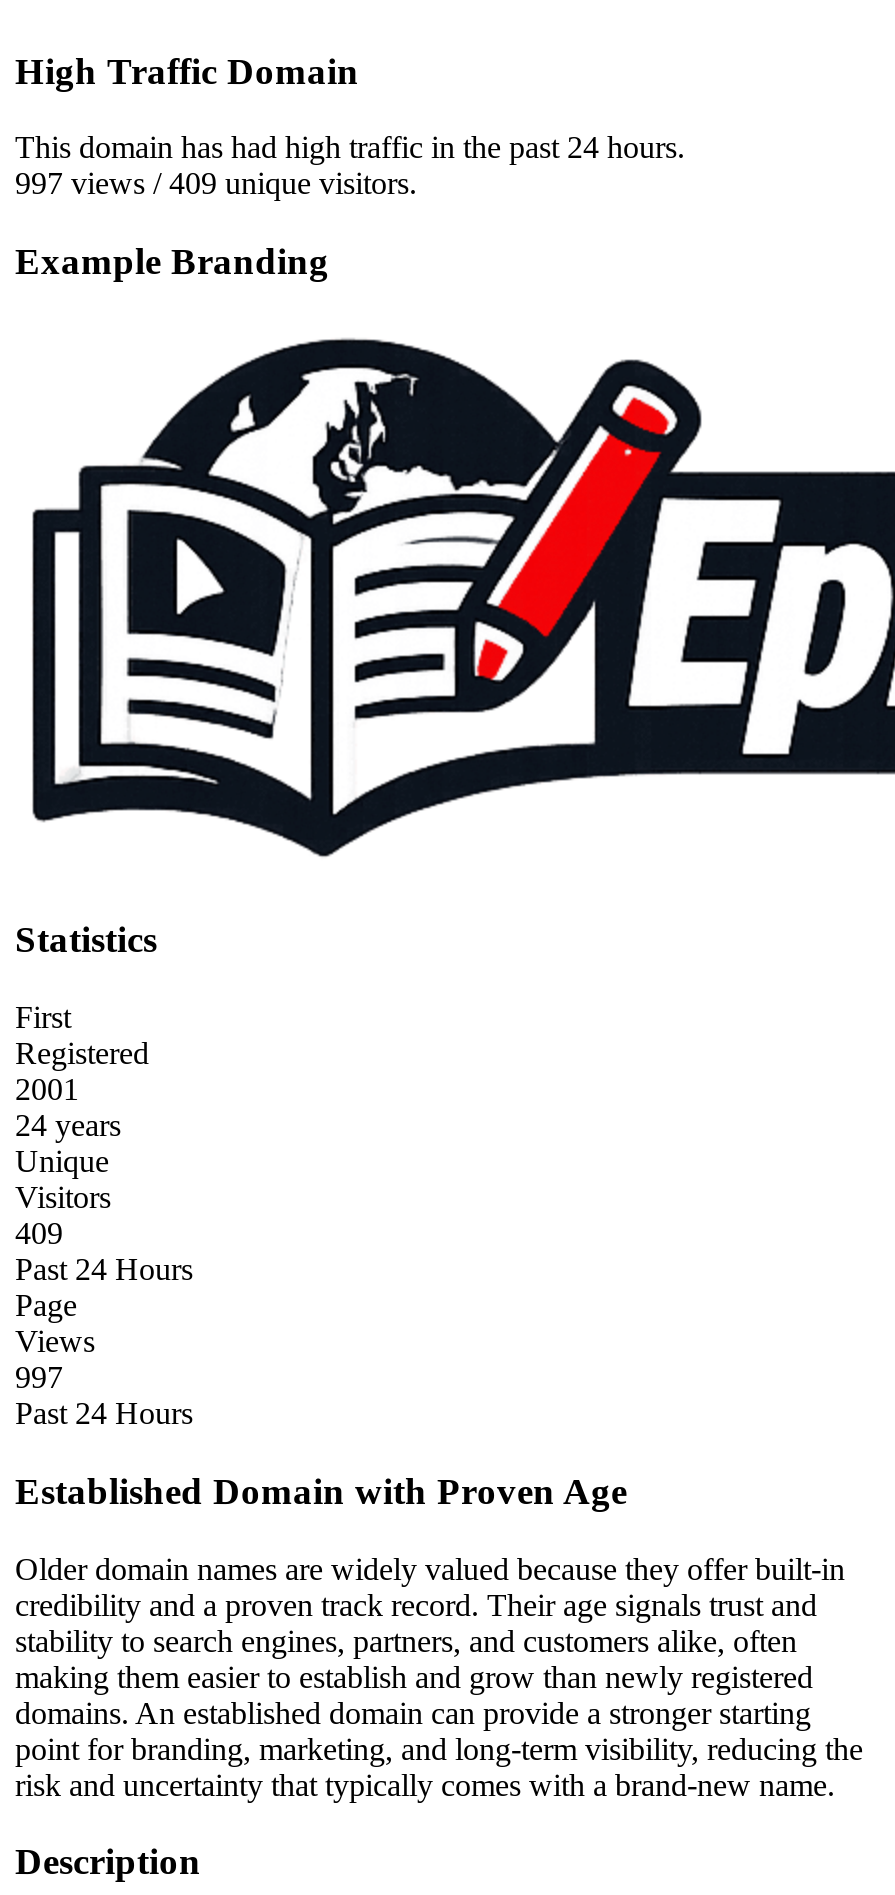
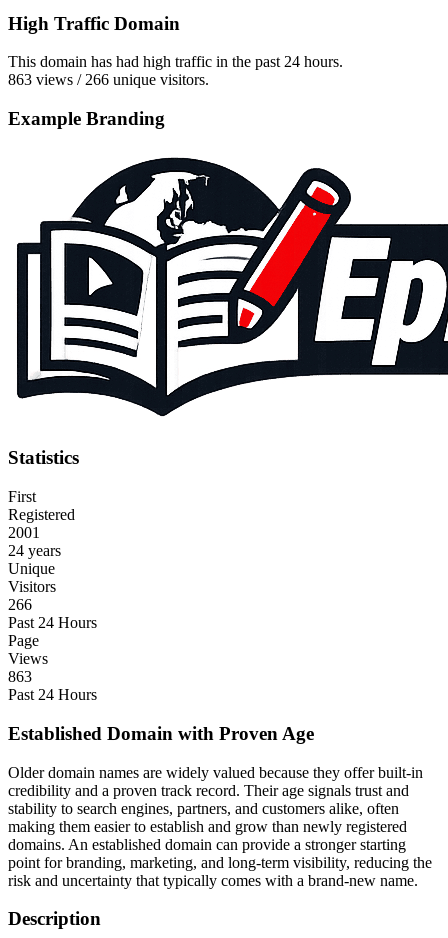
- 997 views / 409 unique visitors.
+ 863 views / 266 unique visitors.

- 409
+ 266

- 997
+ 863
